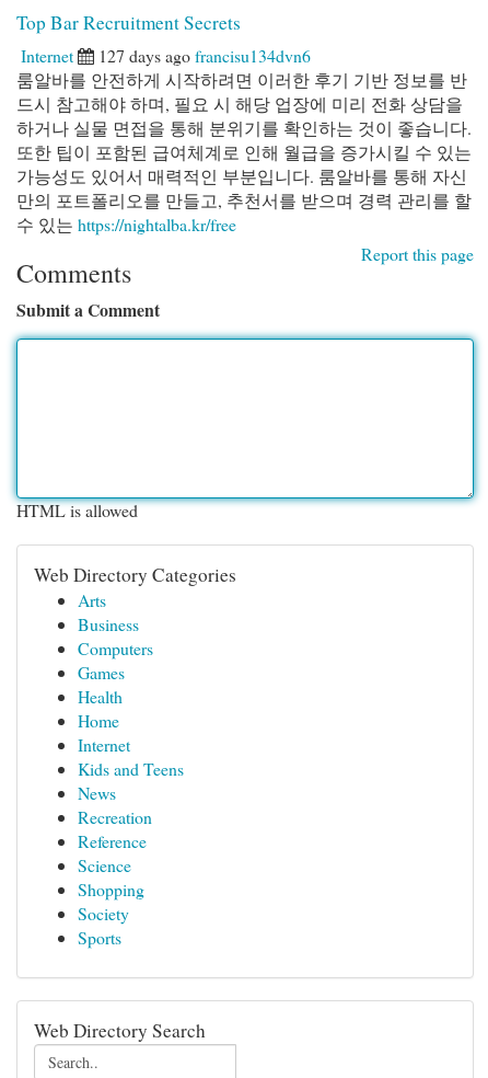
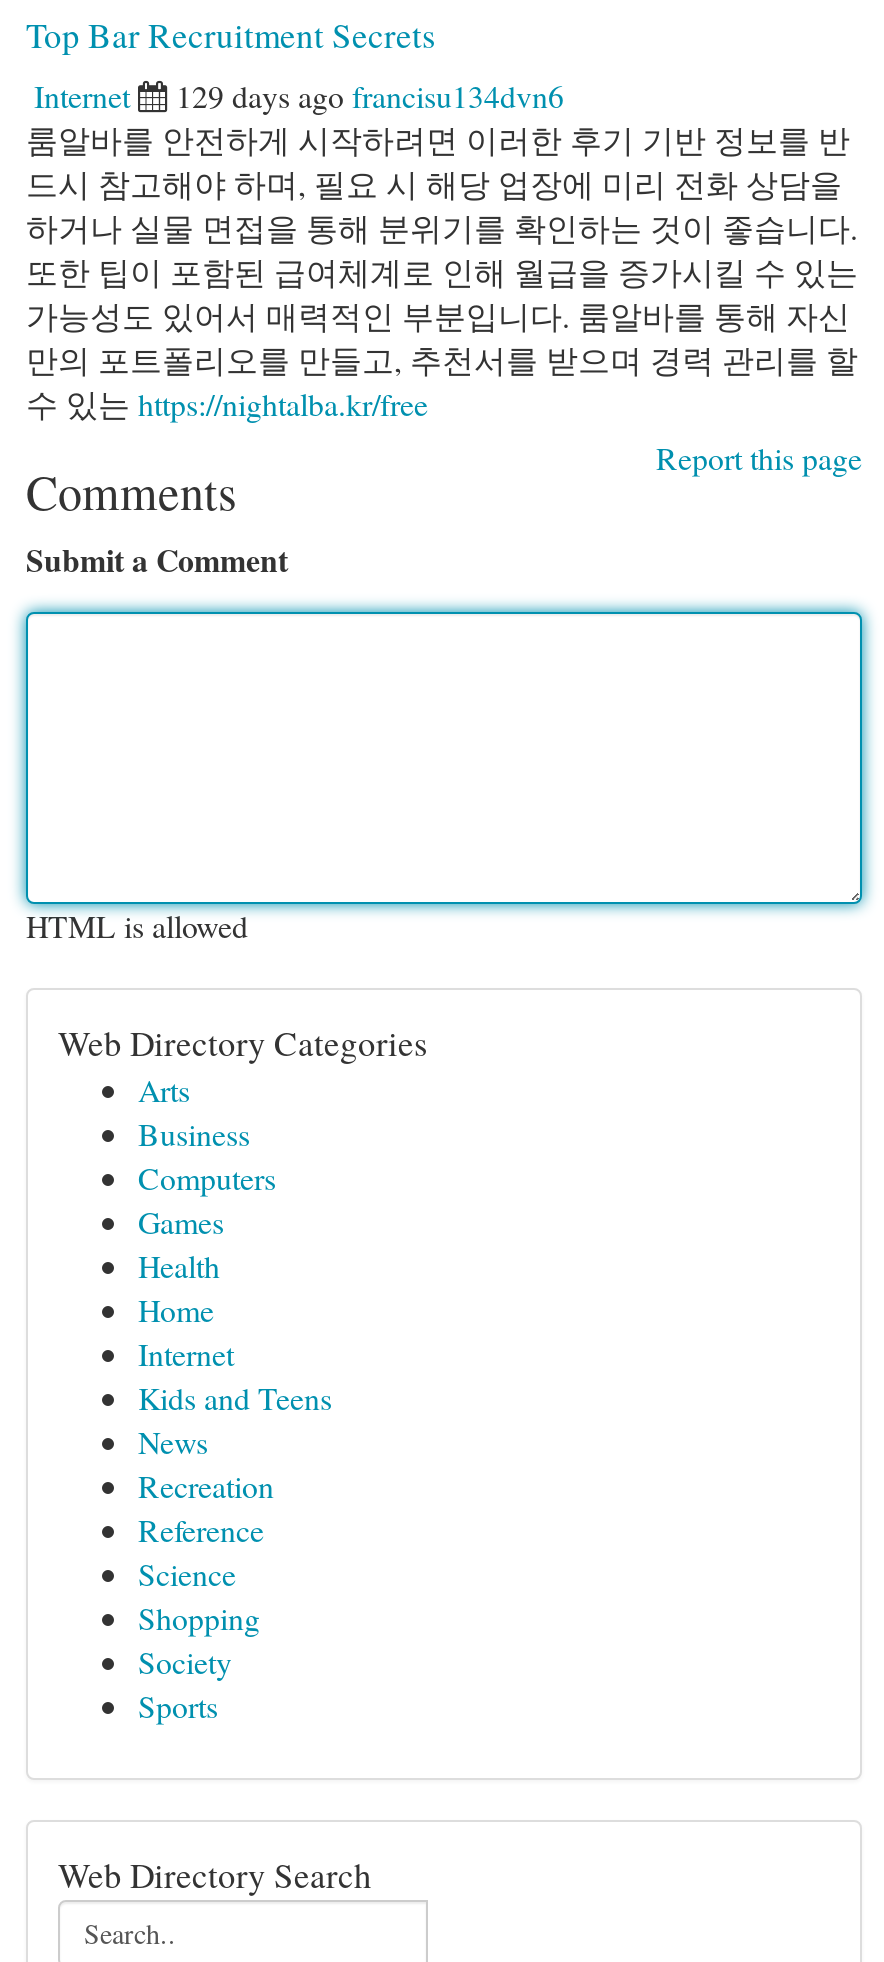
- 127 days ago francisu134dvn6
+ 129 days ago francisu134dvn6
